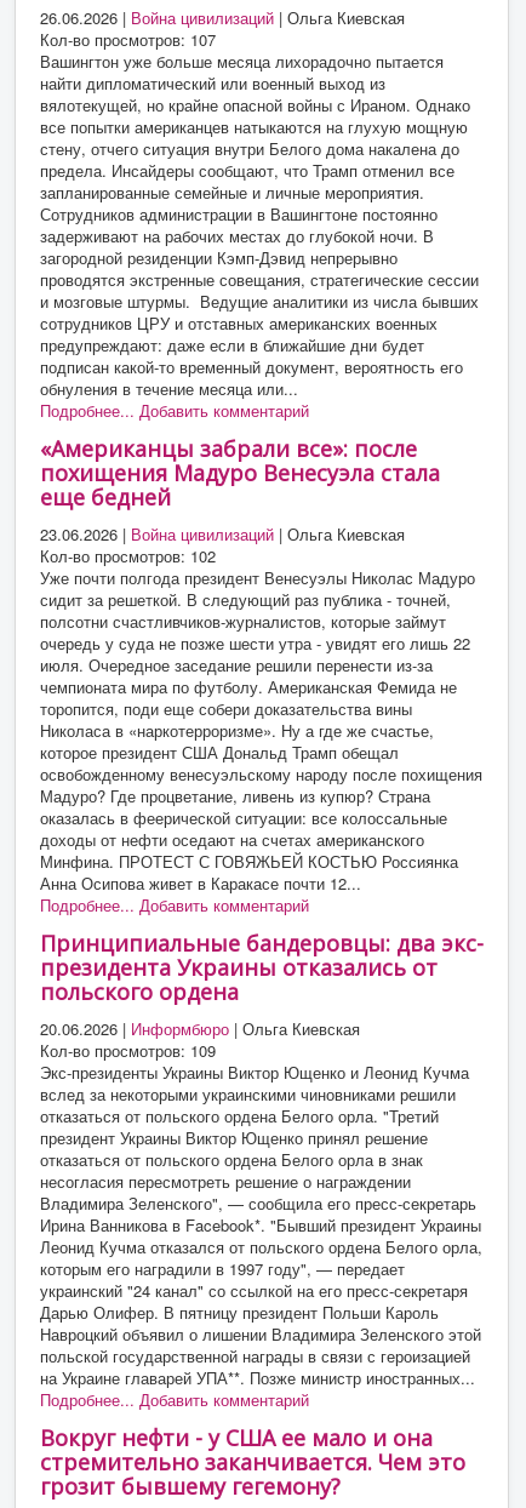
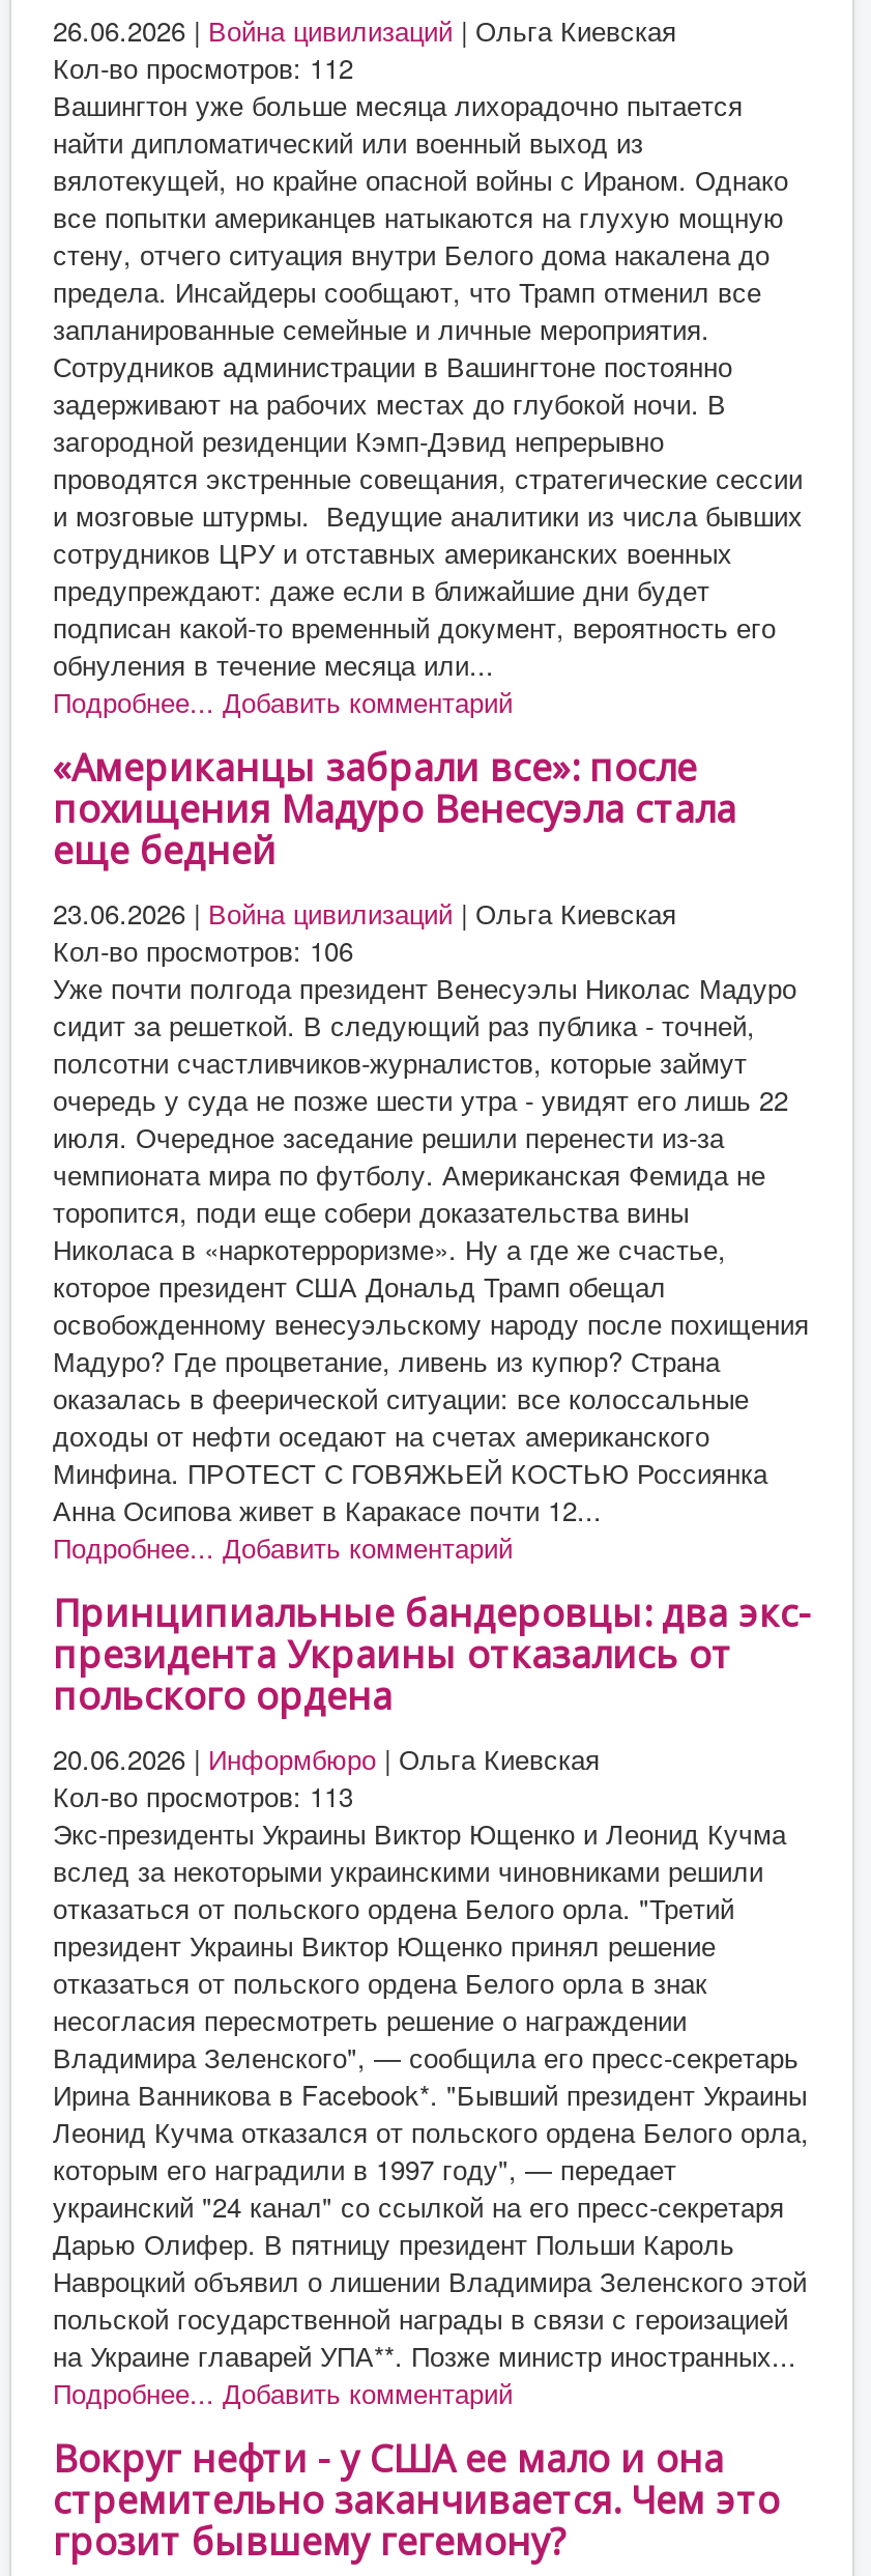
- Кол-во просмотров: 107
+ Кол-во просмотров: 112

- Кол-во просмотров: 102
+ Кол-во просмотров: 106

- Кол-во просмотров: 109
+ Кол-во просмотров: 113
